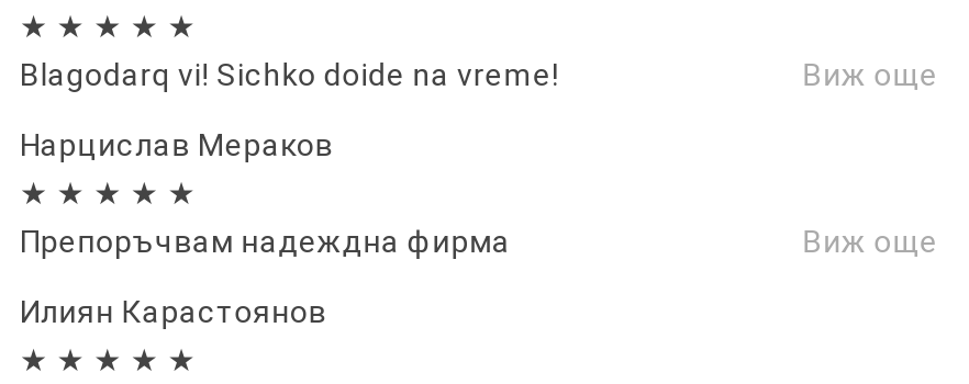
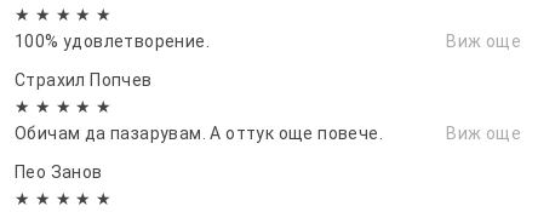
- Blagodarq vi! Sichko doide na vreme!
+ 100% удовлетворение.

- Нарцислав Мераков
+ Страхил Попчев

- Препоръчвам надеждна фирма
+ Обичам да пазарувам. А оттук още повече.

- Илиян Карастоянов
+ Пео Занов
